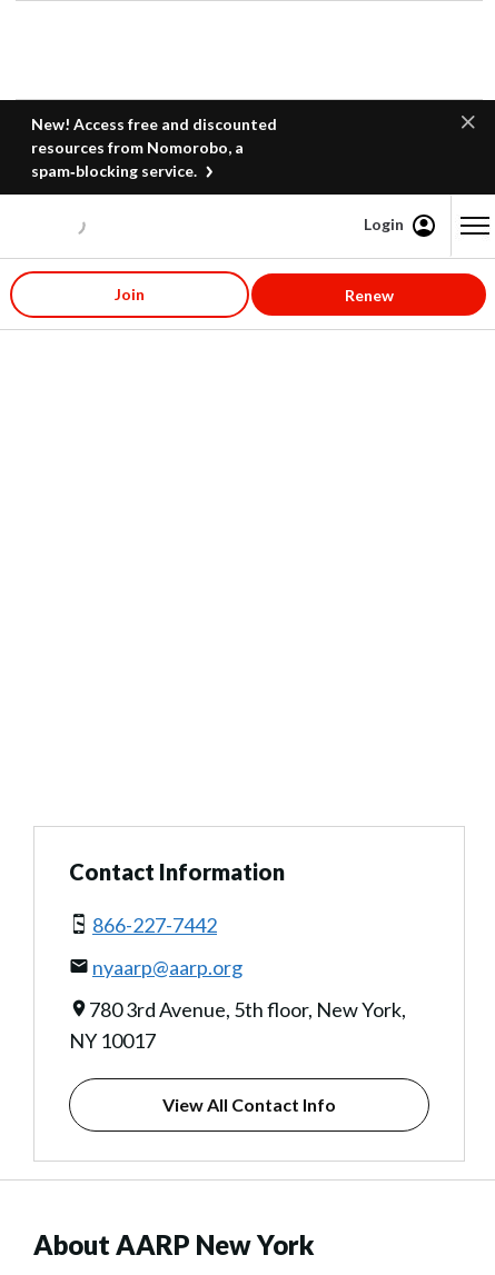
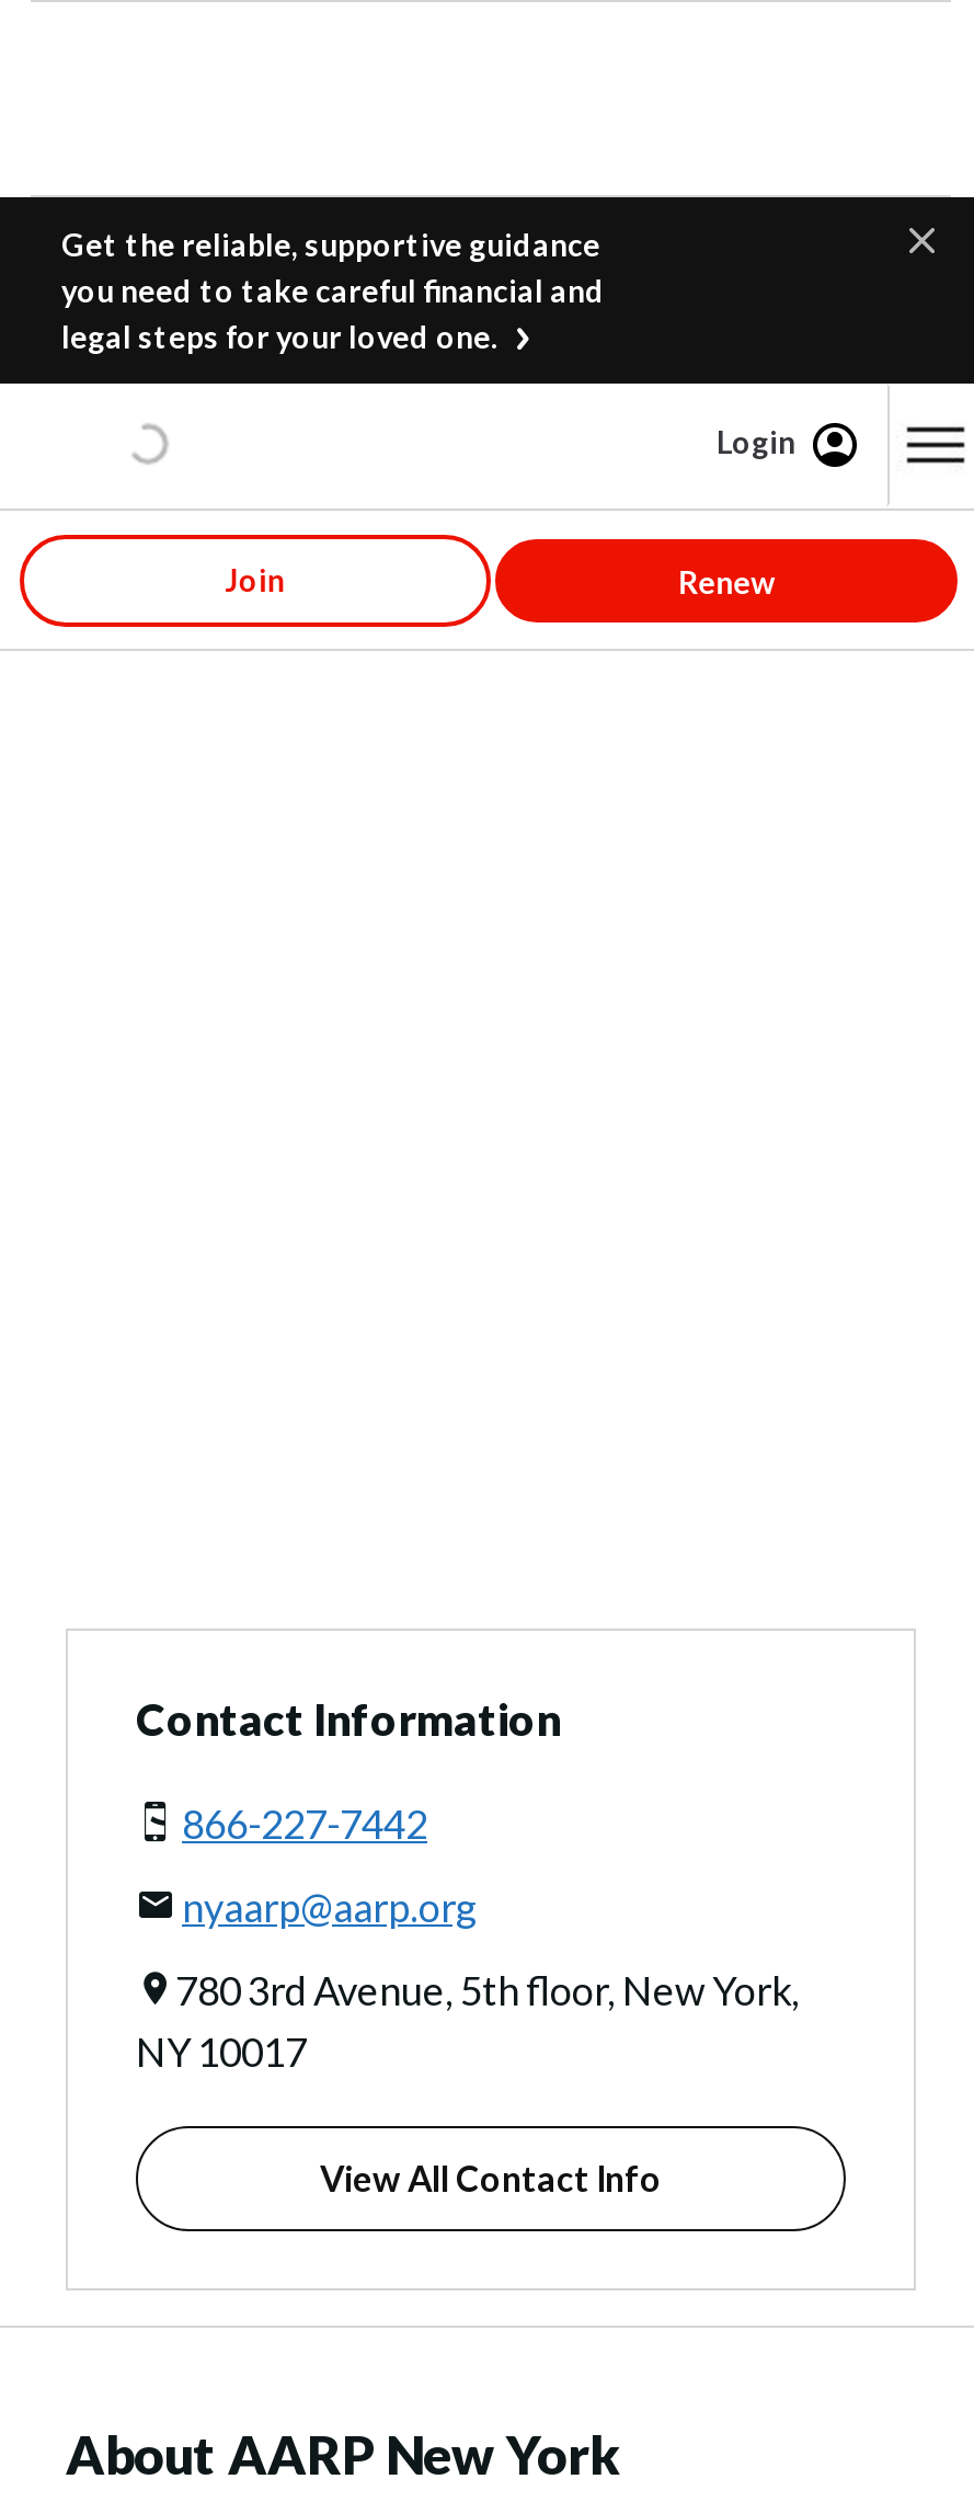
- New! Access free and discounted
- resources from Nomorobo, a
- spam‑blocking service.
+ Get the reliable, supportive guidance
+ you need to take careful financial and
+ legal steps for your loved one.
